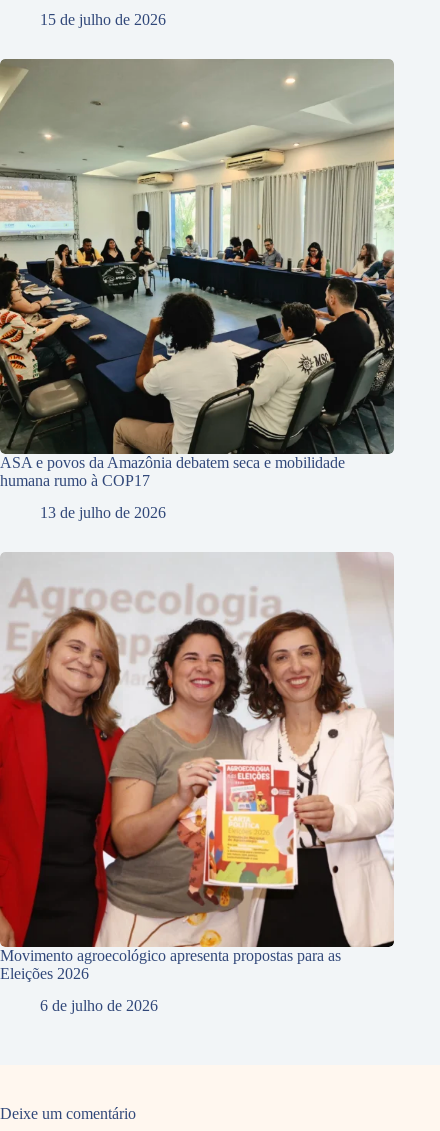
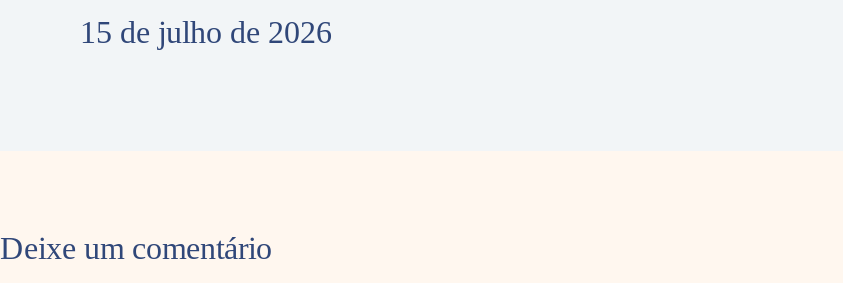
- [image]
- ASA e povos da Amazônia debatem seca e mobilidade
- humana rumo à COP17
- 13 de julho de 2026

- [image]
- Movimento agroecológico apresenta propostas para as
- Eleições 2026
- 6 de julho de 2026
